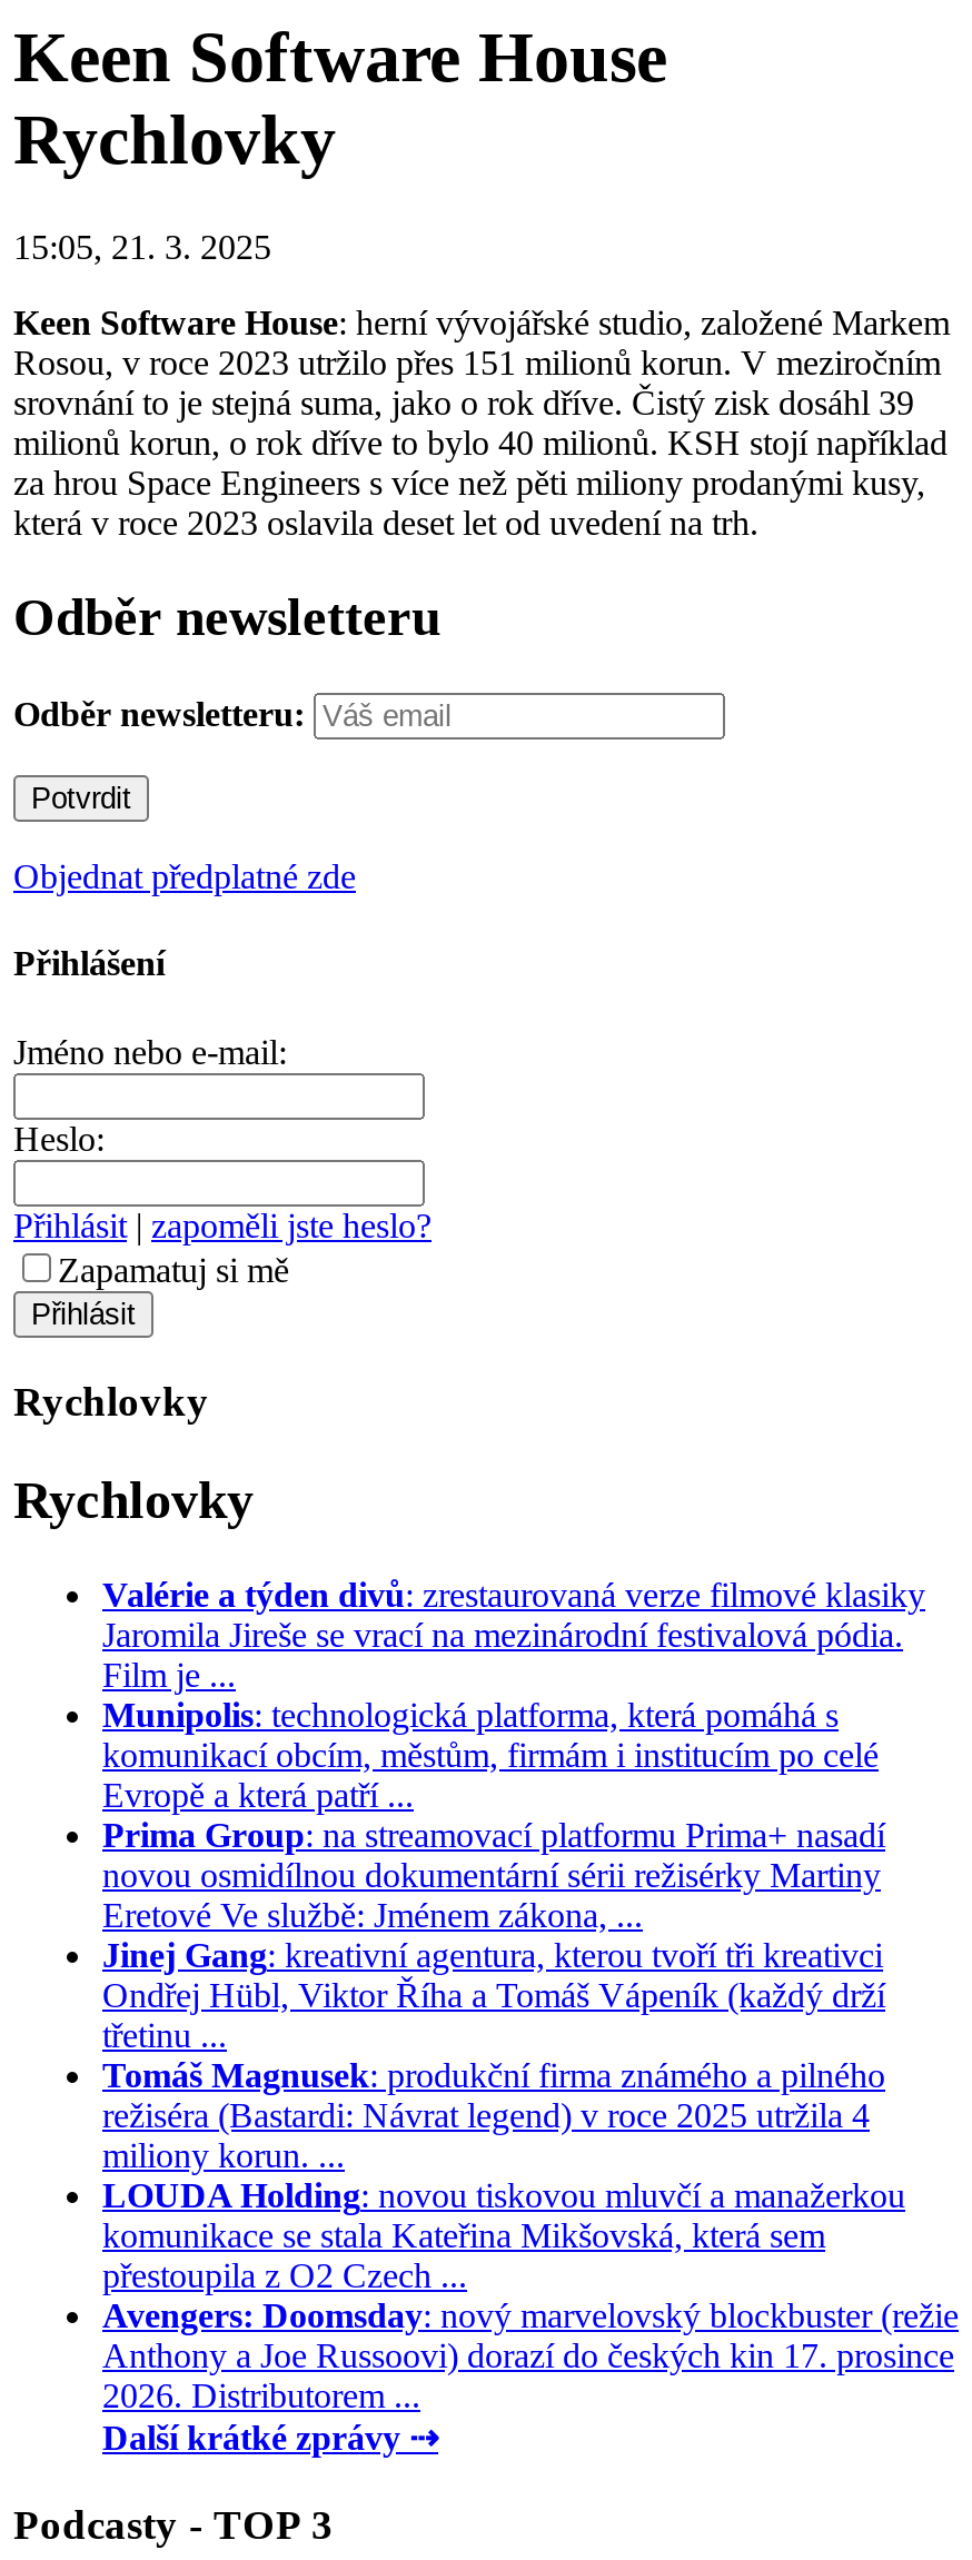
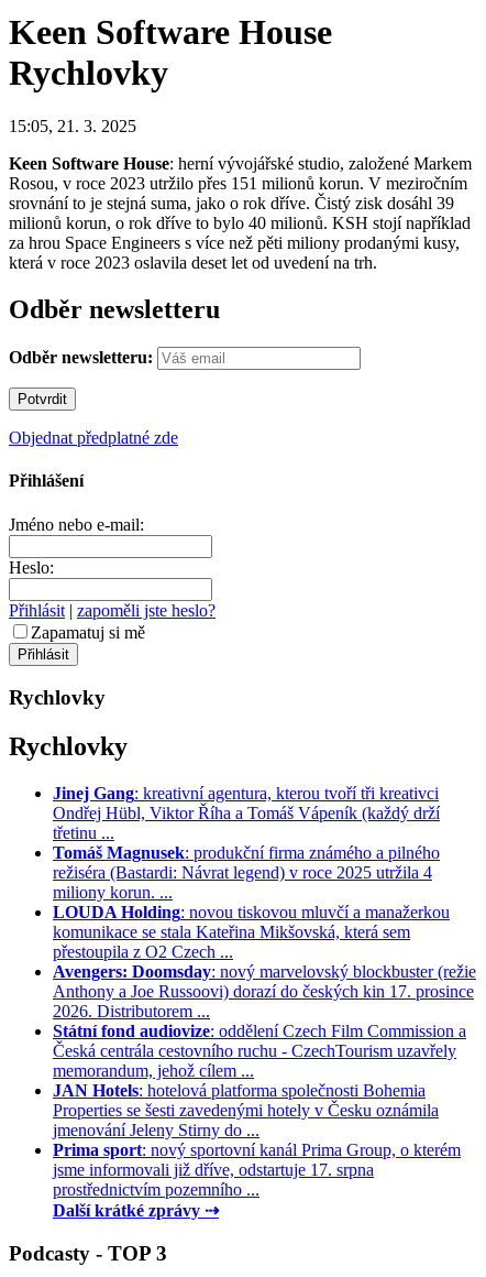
- Valérie a týden divů: zrestaurovaná verze filmové klasiky
- Jaromila Jireše se vrací na mezinárodní festivalová pódia.
- Film je ...
- Munipolis: technologická platforma, která pomáhá s
- komunikací obcím, městům, firmám i institucím po celé
- Evropě a která patří ...
- Prima Group: na streamovací platformu Prima+ nasadí
- novou osmidílnou dokumentární sérii režisérky Martiny
- Eretové Ve službě: Jménem zákona, ...

moved up: Jinej Gang: kreativní agentura, kterou tvoří tři kreativci | Ondřej Hübl, Viktor Říha a Tomáš Vápeník (každý drží | třetinu ... | ... | Anthony a Joe Russoovi) dorazí do českých kin 17. prosince | 2026. Distributorem ...

+ Státní fond audiovize: oddělení Czech Film Commission a
+ Česká centrála cestovního ruchu - CzechTourism uzavřely
+ memorandum, jehož cílem ...
+ JAN Hotels: hotelová platforma společnosti Bohemia
+ Properties se šesti zavedenými hotely v Česku oznámila
+ jmenování Jeleny Stirny do ...
+ Prima sport: nový sportovní kanál Prima Group, o kterém
+ jsme informovali již dříve, odstartuje 17. srpna
+ prostřednictvím pozemního ...
